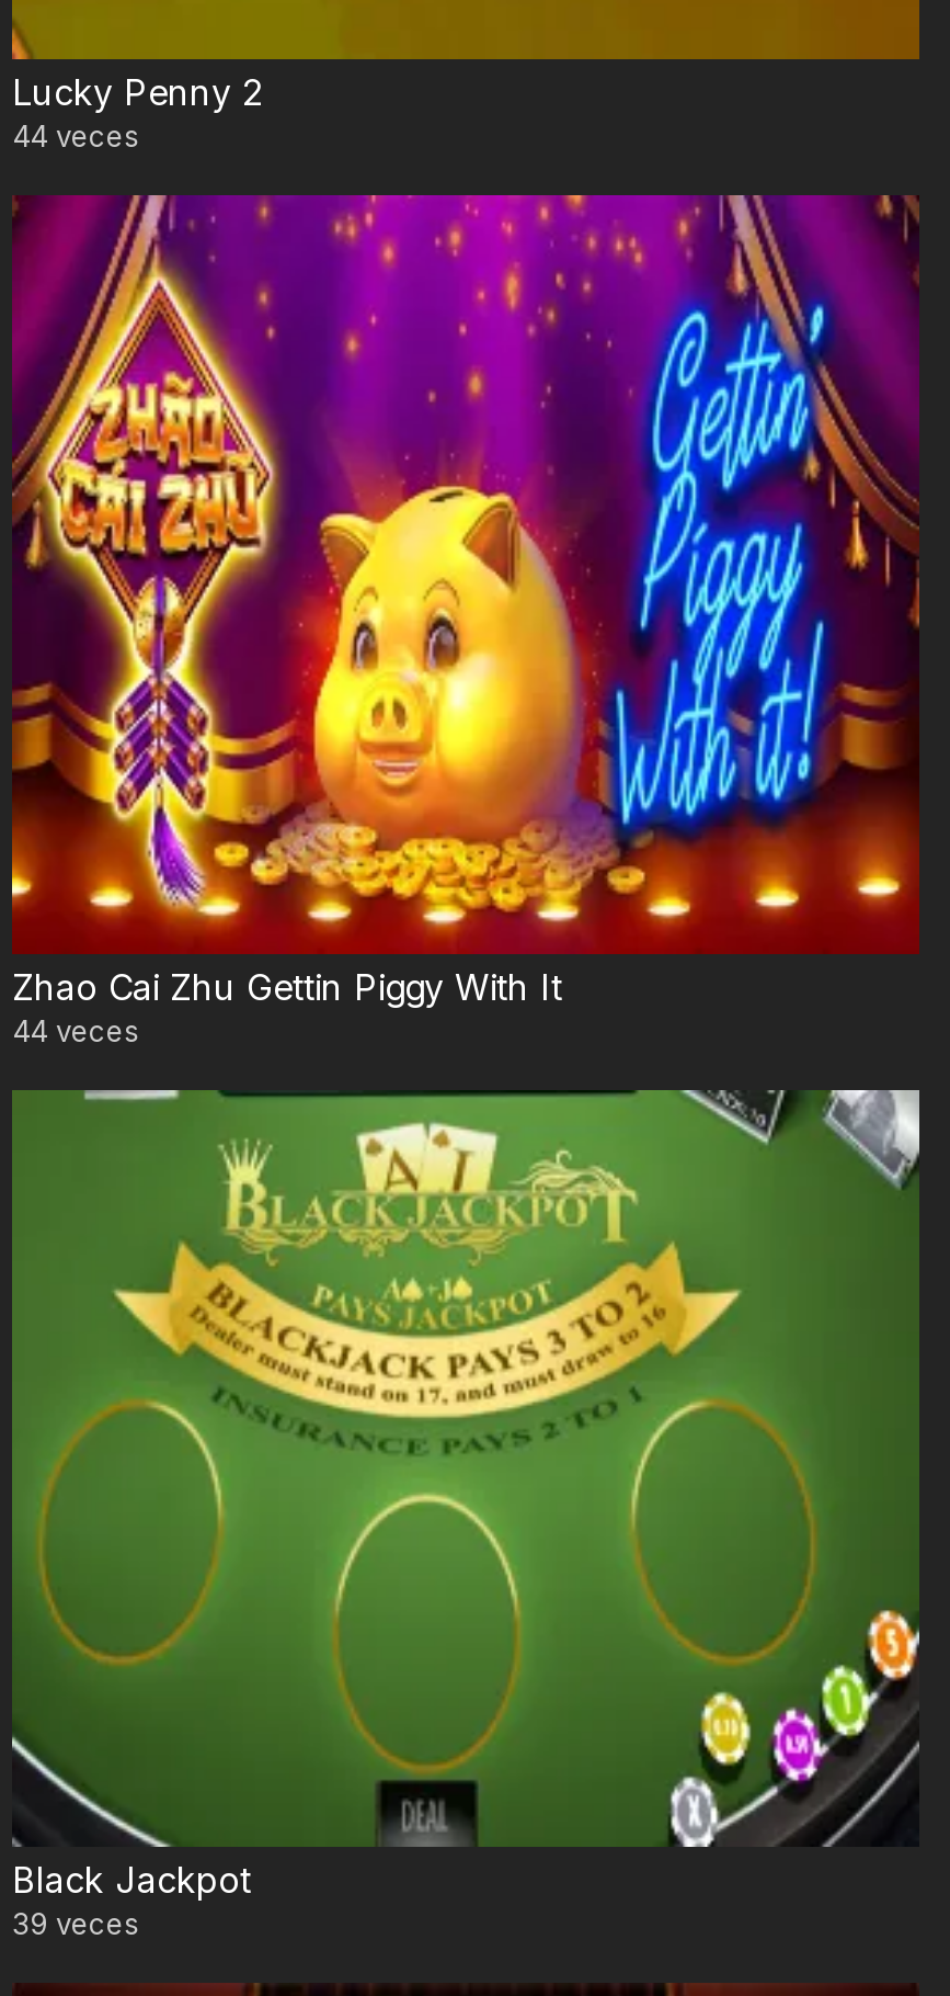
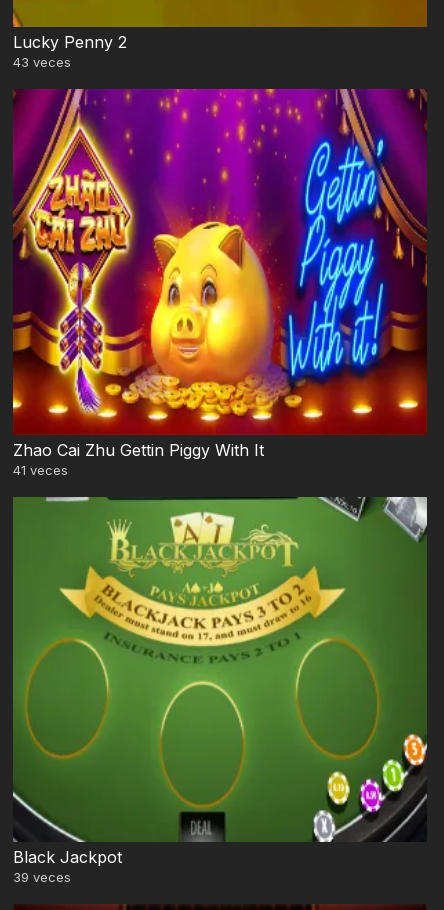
- 44 veces
+ 43 veces

- 44 veces
+ 41 veces
